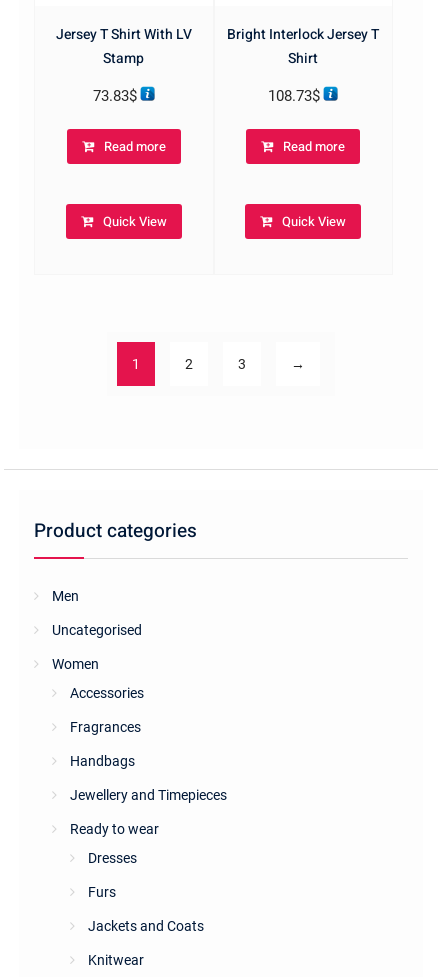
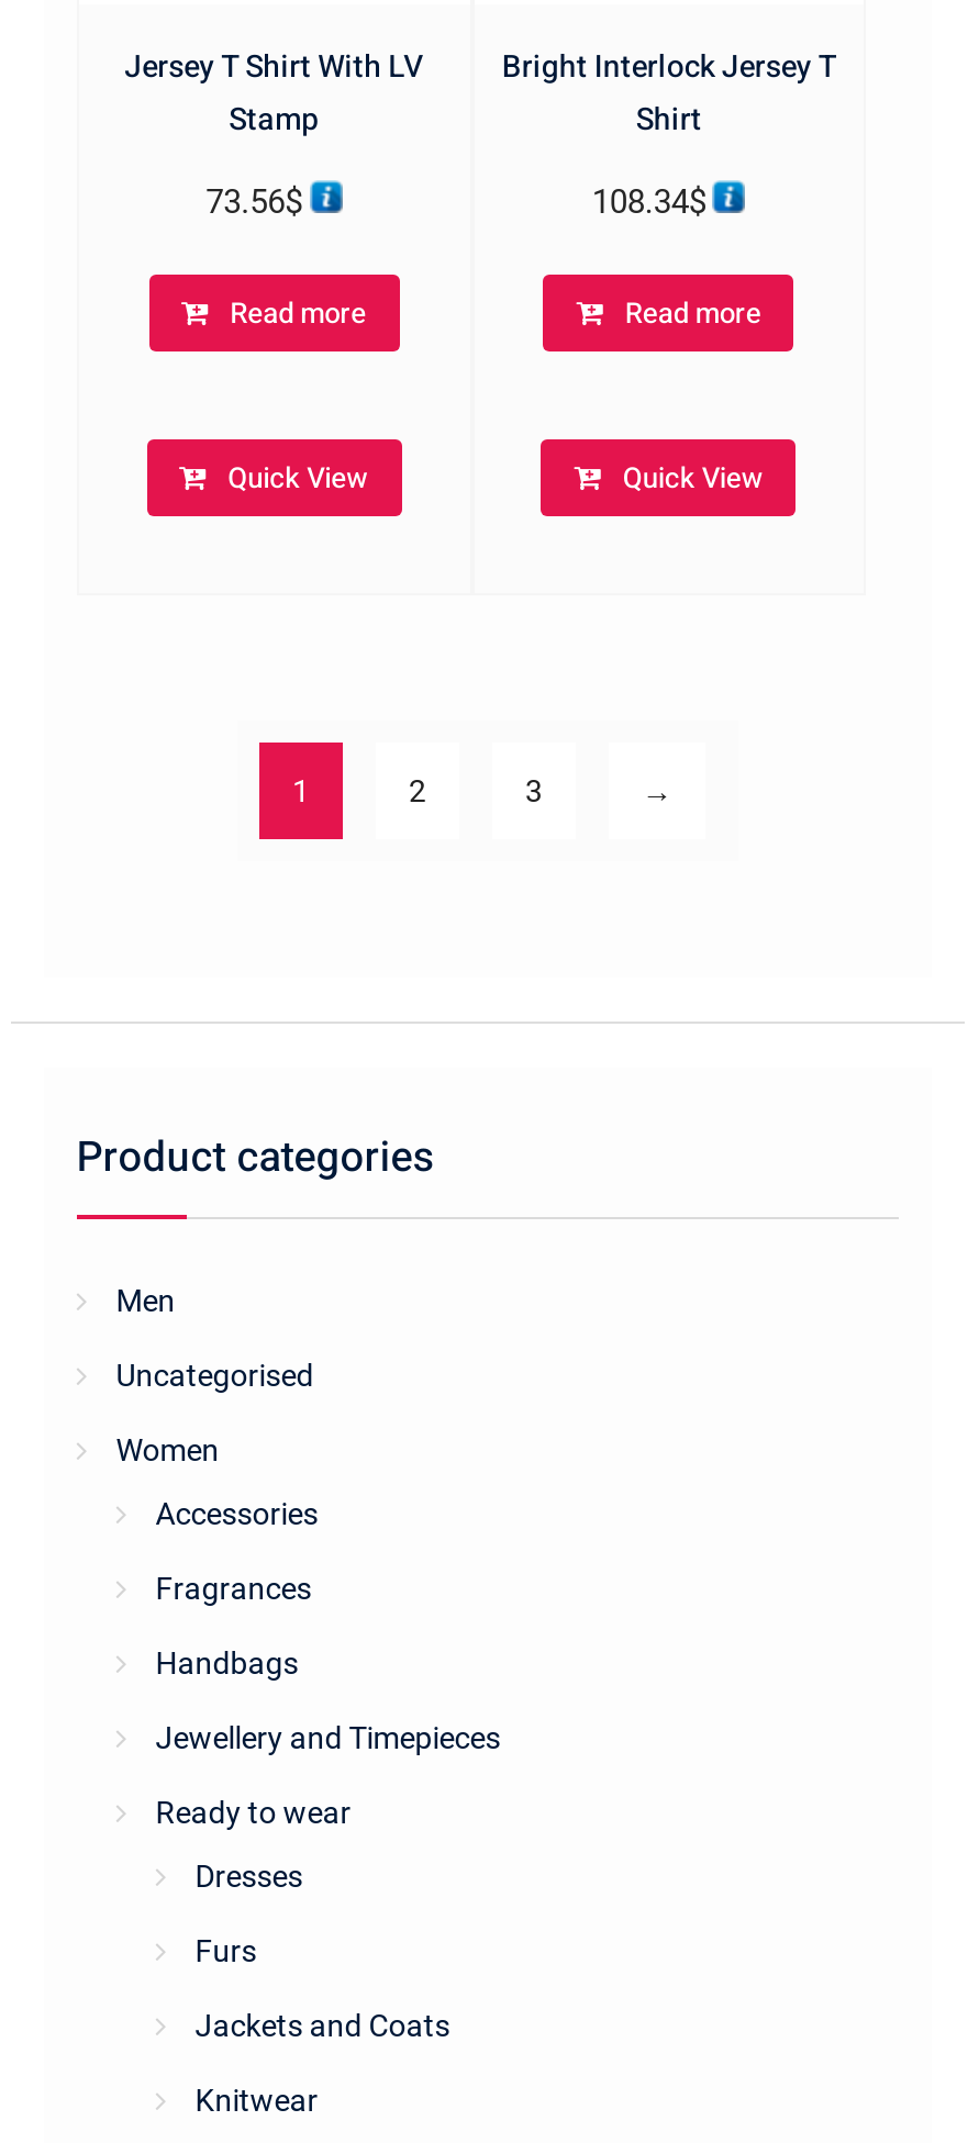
- 73.83$
+ 73.56$

- 108.73$
+ 108.34$
